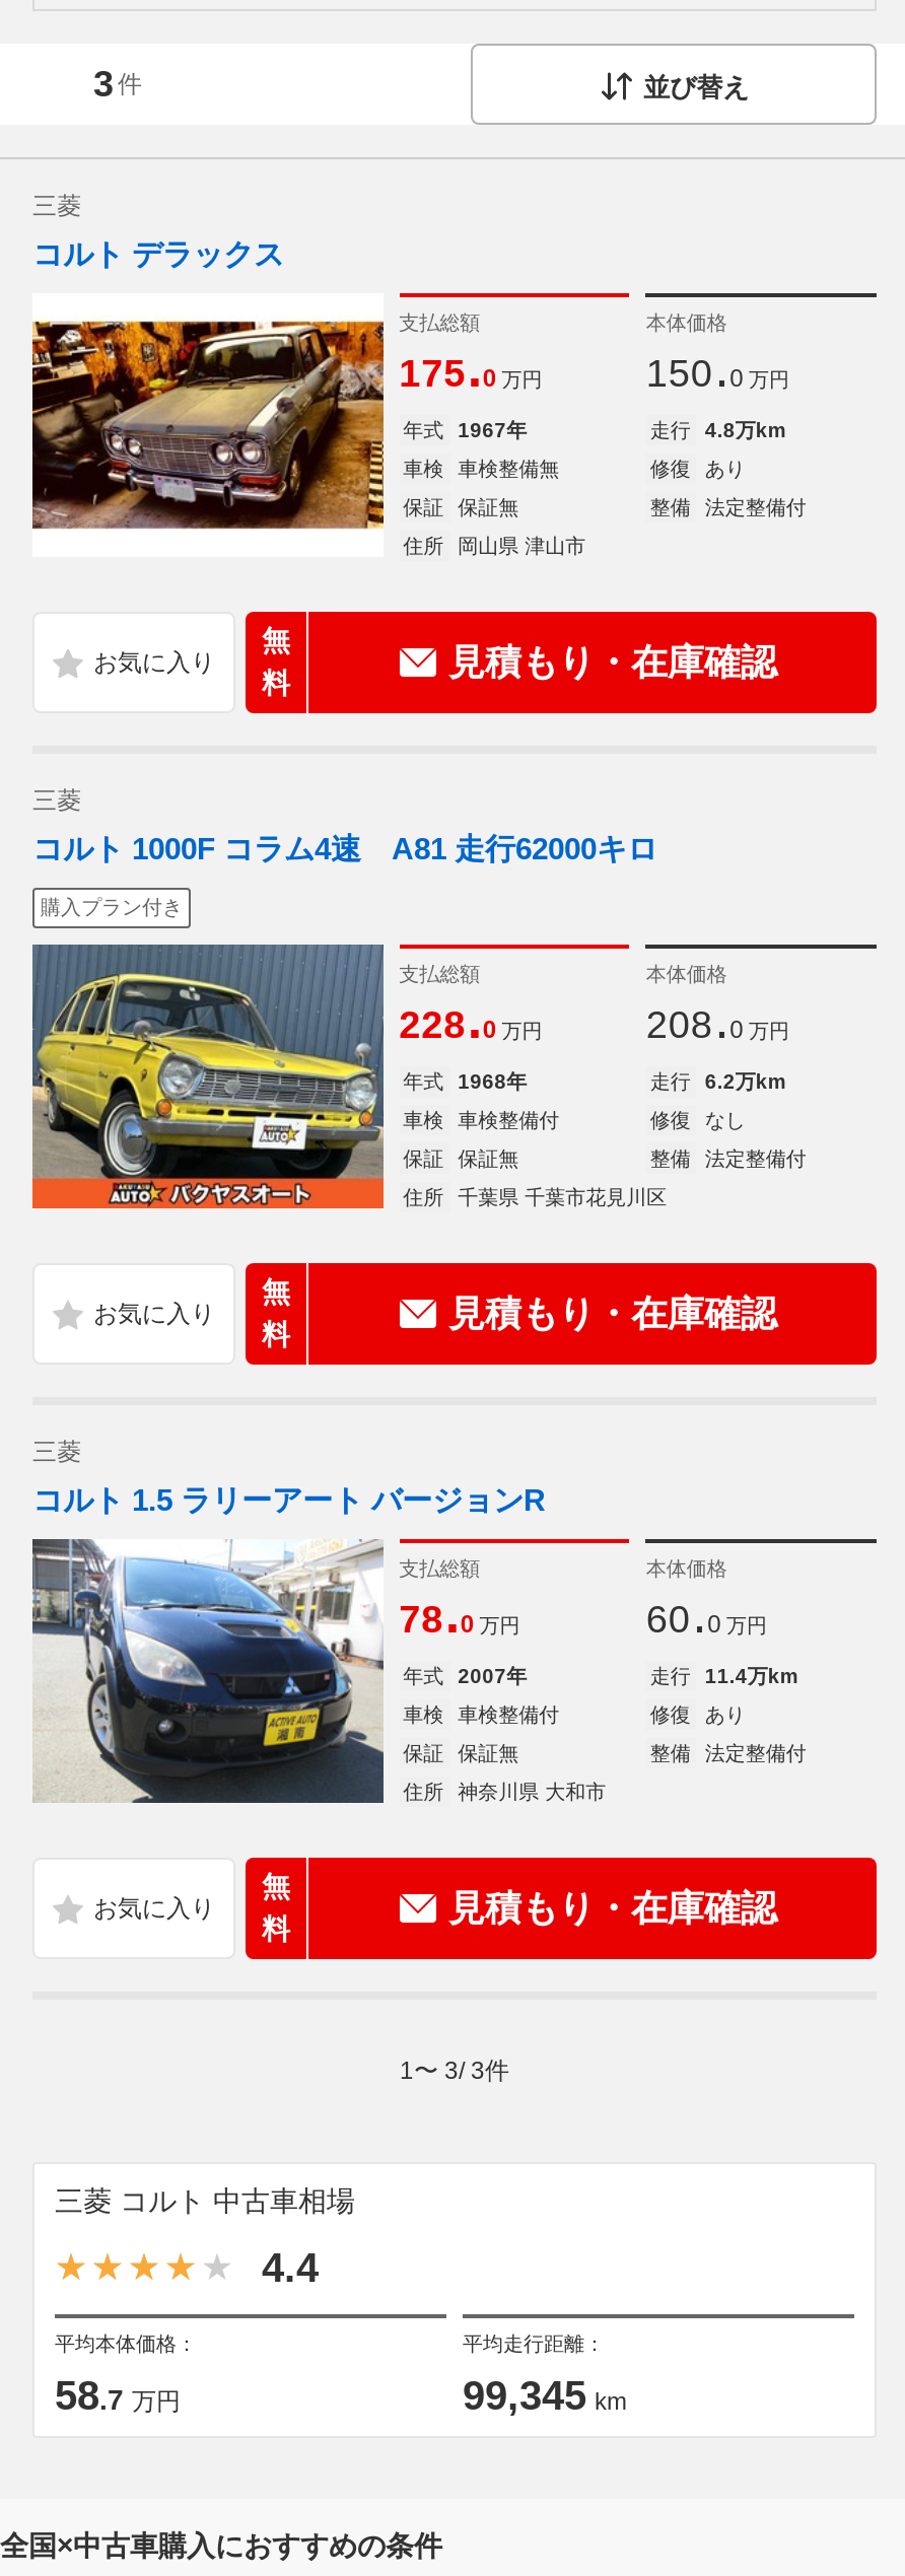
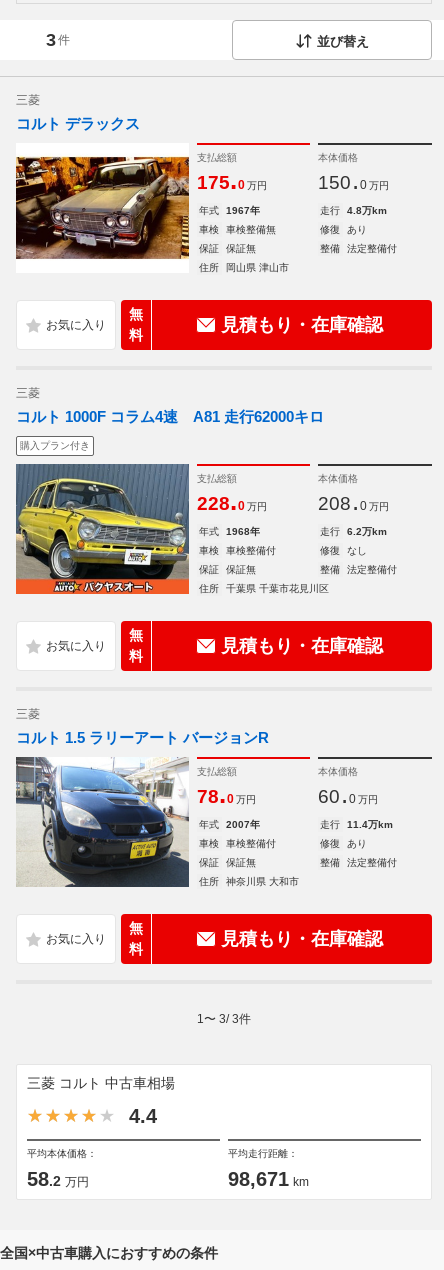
- 58.7万円
+ 58.2万円

- 99,345 km
+ 98,671 km
